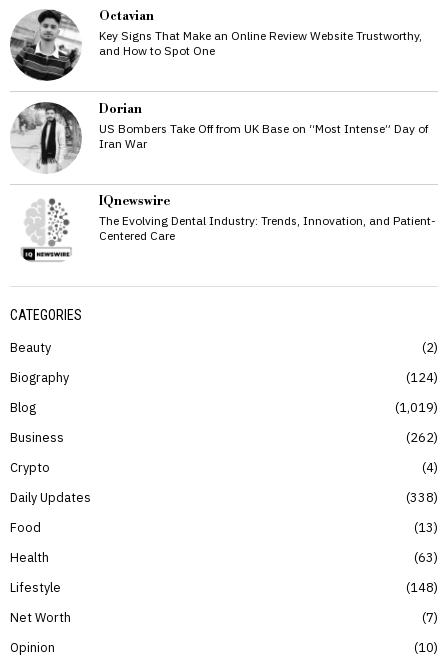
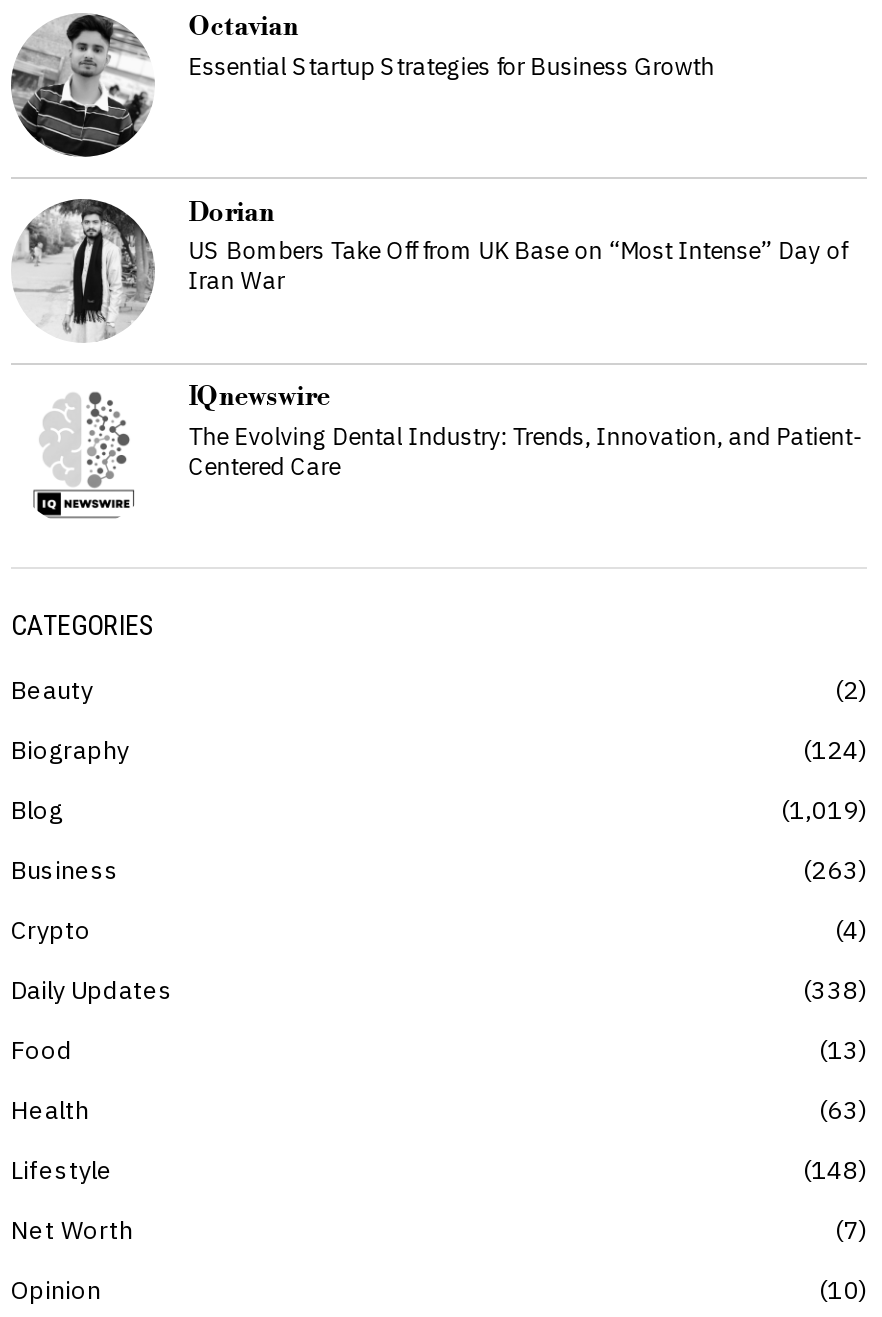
- Key Signs That Make an Online Review Website Trustworthy,
- and How to Spot One
+ Essential Startup Strategies for Business Growth

- 262
+ 263
